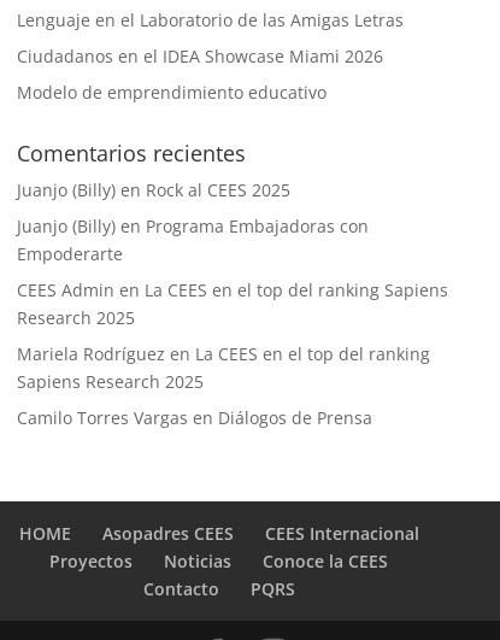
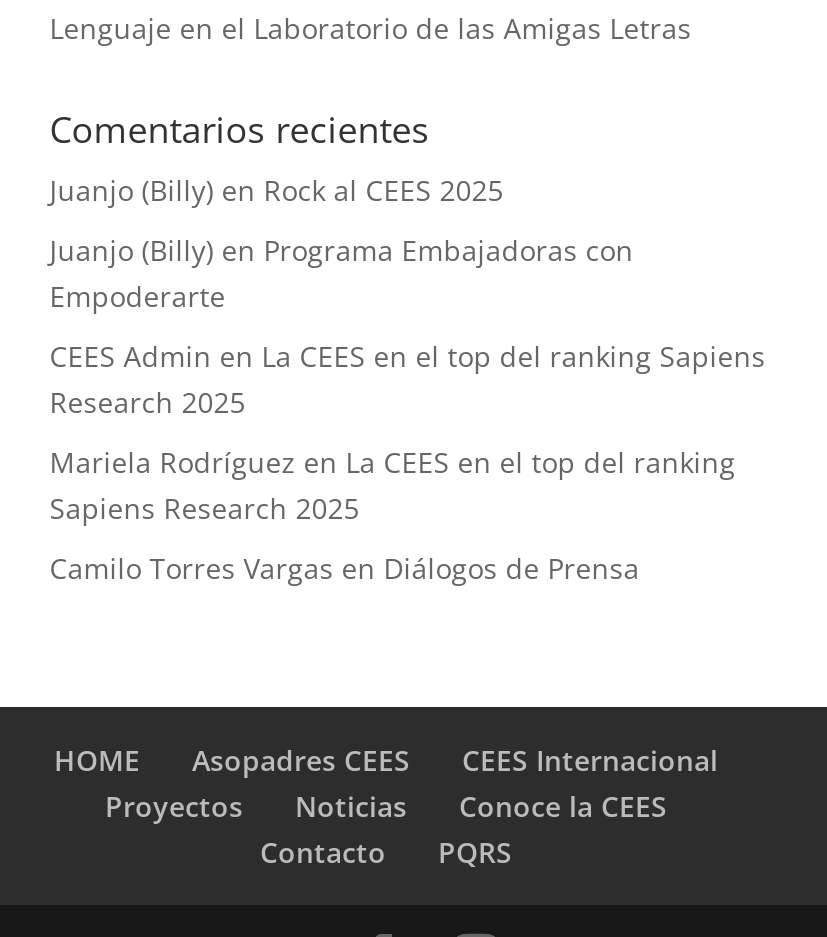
- Ciudadanos en el IDEA Showcase Miami 2026
- Modelo de emprendimiento educativo
